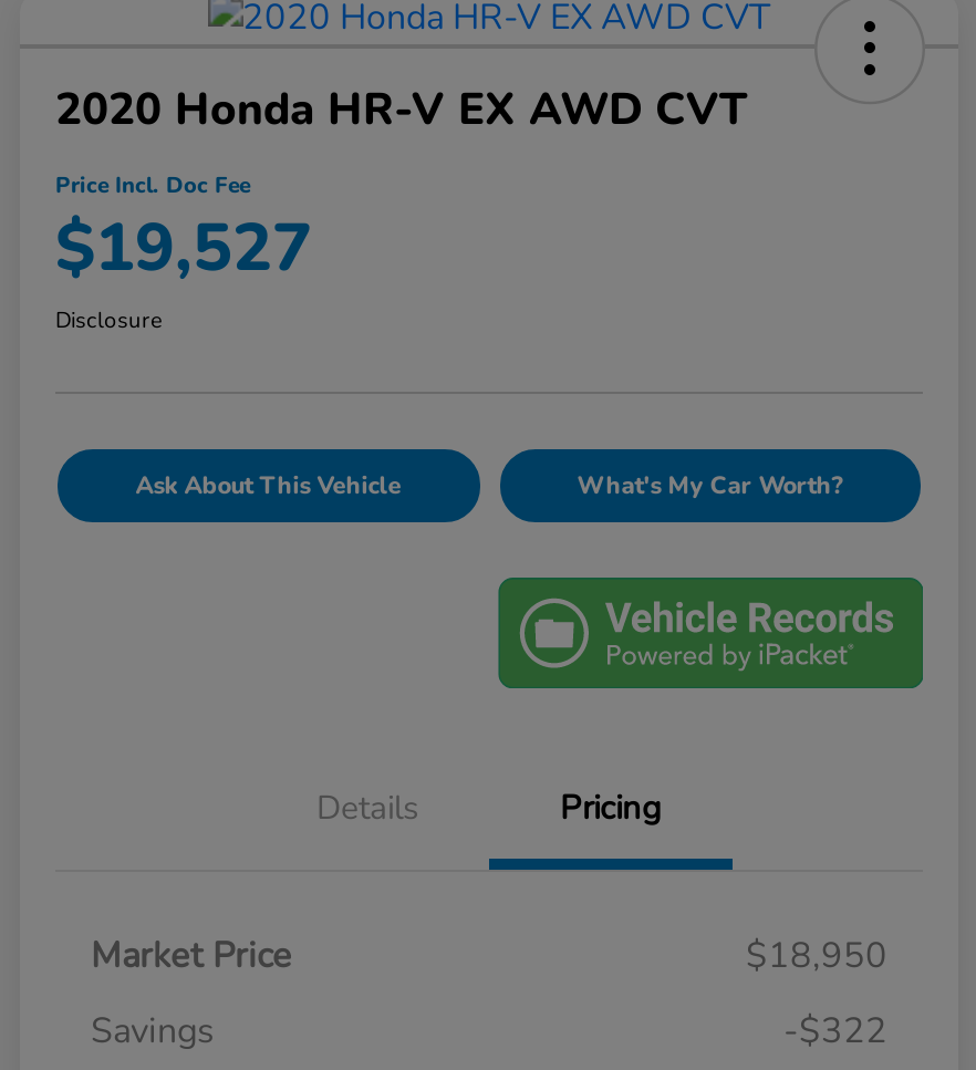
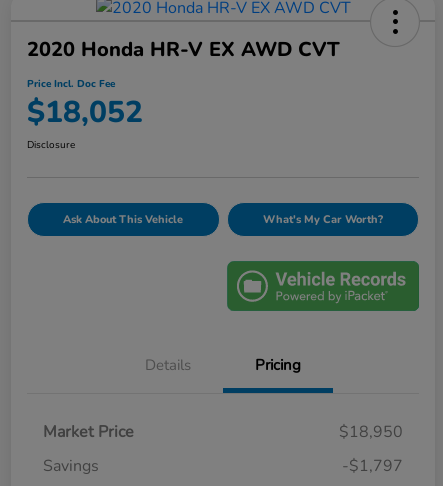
- $19,527
+ $18,052

- -$322
+ -$1,797
